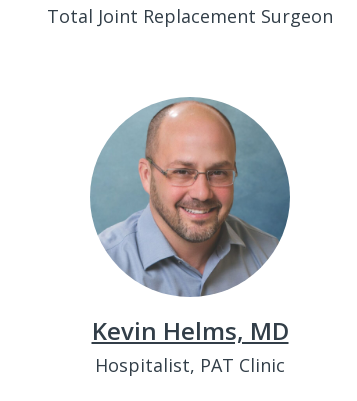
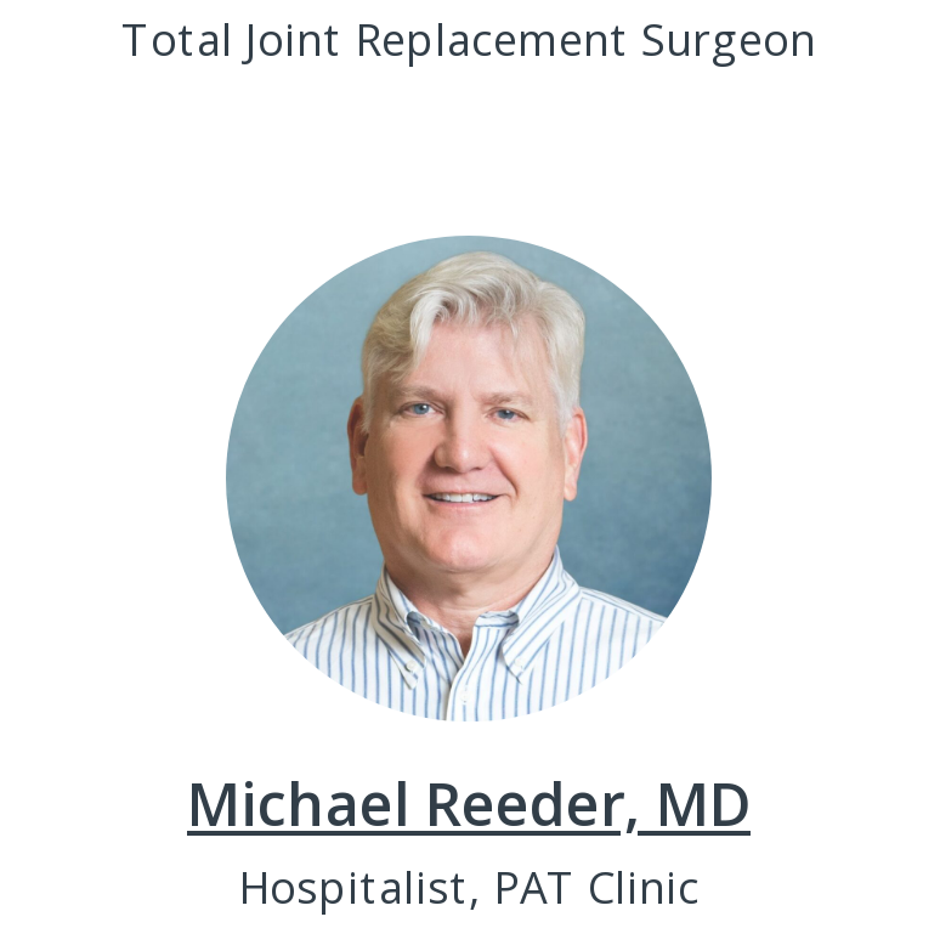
- [image]
- Kevin Helms, MD
+ [image]
+ Michael Reeder, MD
